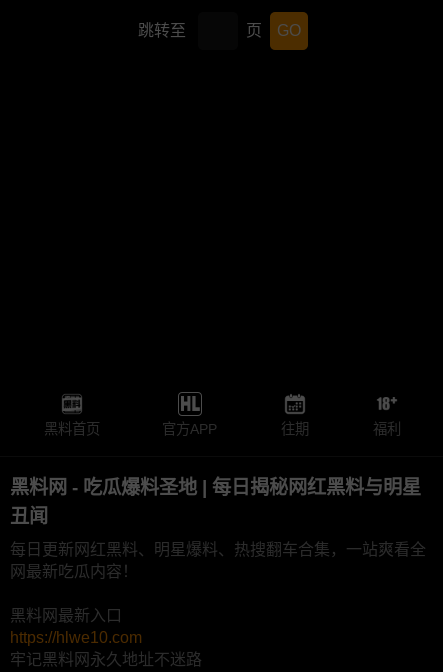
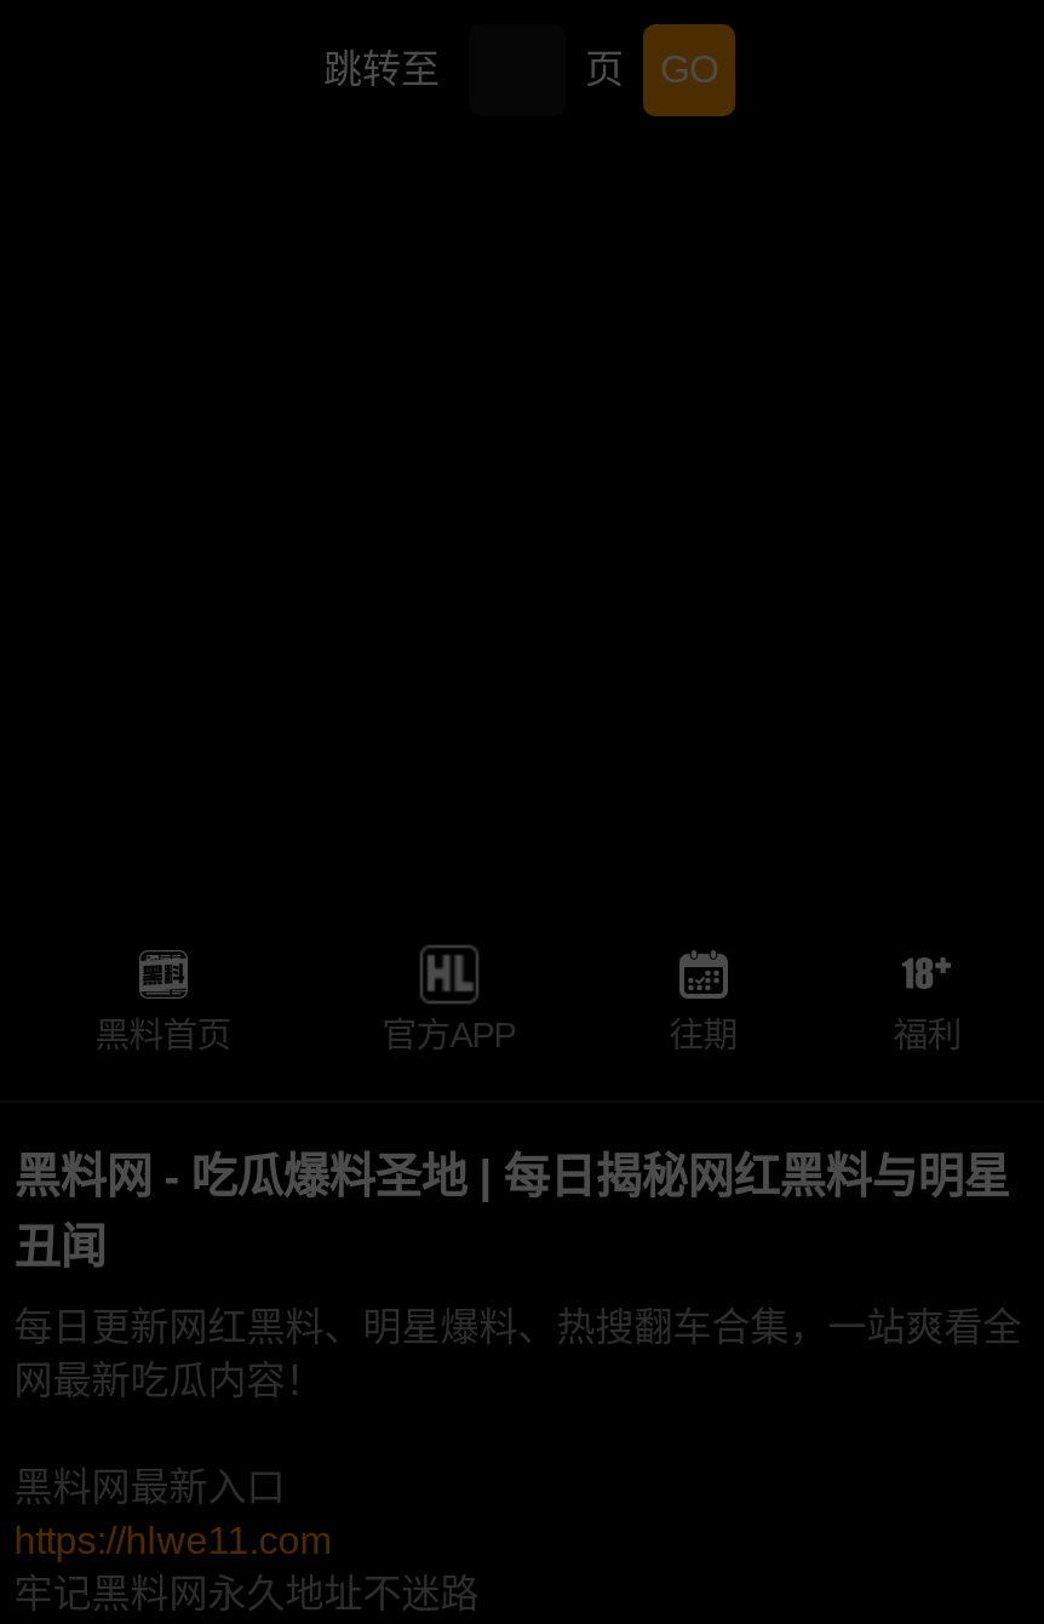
- https://hlwe10.com
+ https://hlwe11.com
